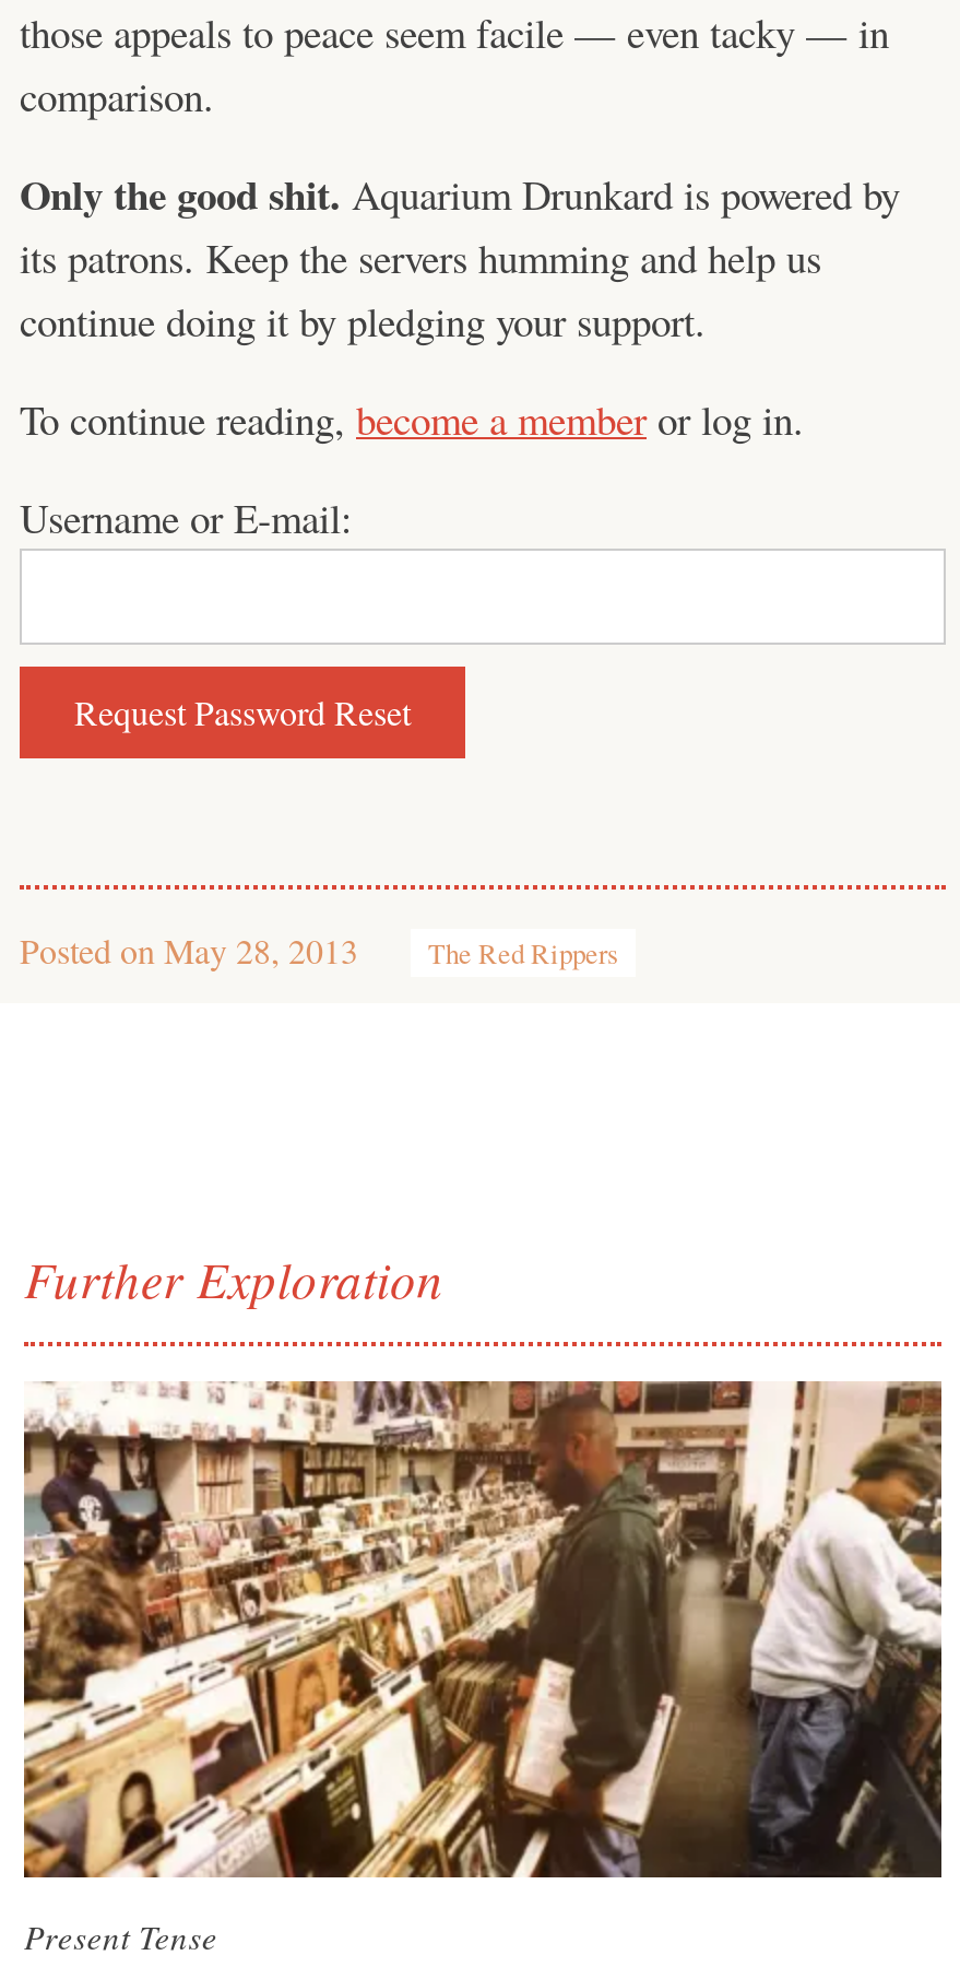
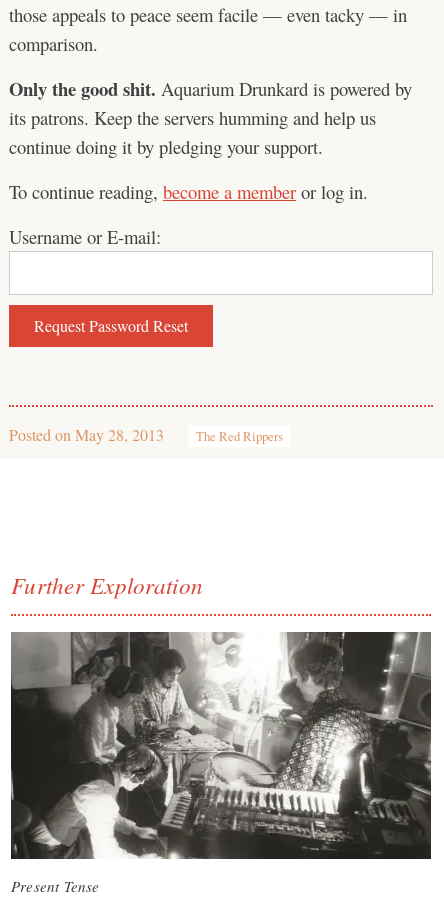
- [image]
+ [image]
